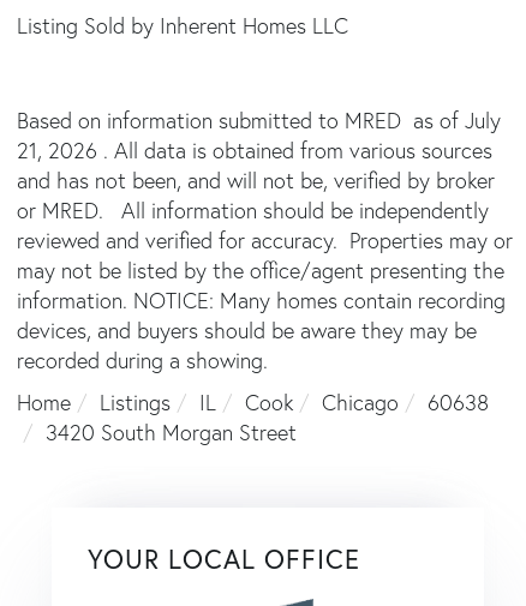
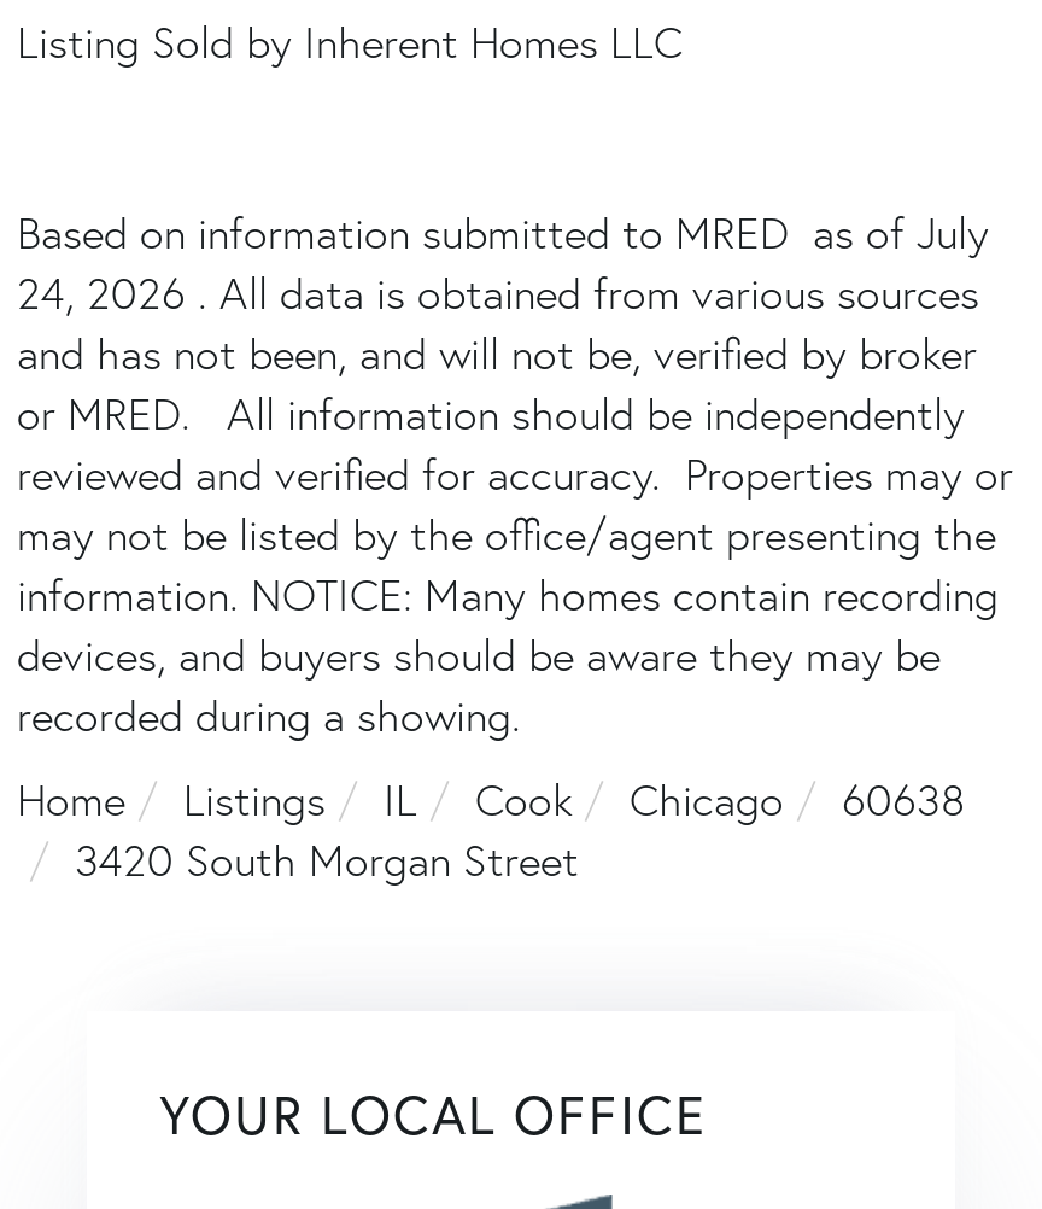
- 21, 2026 . All data is obtained from various sources
+ 24, 2026 . All data is obtained from various sources
